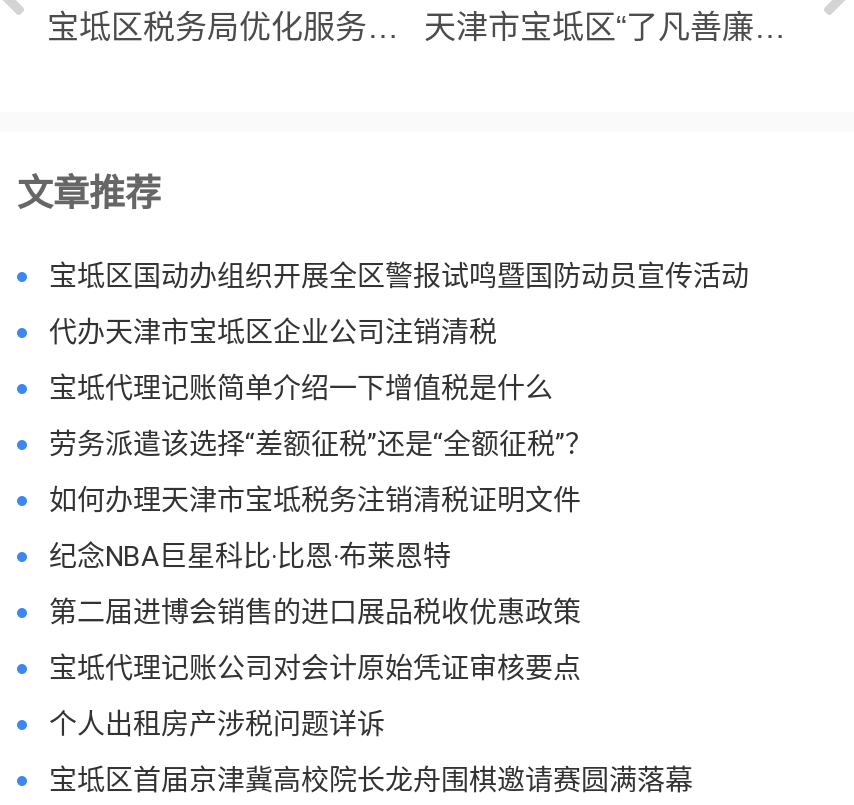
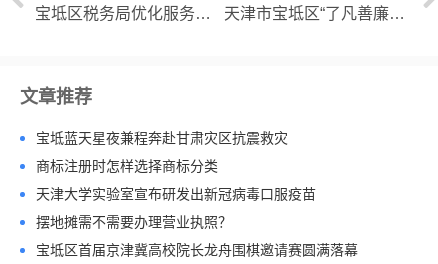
- 宝坻区国动办组织开展全区警报试鸣暨国防动员宣传活动
- 代办天津市宝坻区企业公司注销清税
- 宝坻代理记账简单介绍一下增值税是什么
- 劳务派遣该选择“差额征税”还是“全额征税”？
- 如何办理天津市宝坻税务注销清税证明文件
- 纪念NBA巨星科比·比恩·布莱恩特
- 第二届进博会销售的进口展品税收优惠政策
- 宝坻代理记账公司对会计原始凭证审核要点
- 个人出租房产涉税问题详诉
+ 宝坻蓝天星夜兼程奔赴甘肃灾区抗震救灾
+ 商标注册时怎样选择商标分类
+ 天津大学实验室宣布研发出新冠病毒口服疫苗
+ 摆地摊需不需要办理营业执照？
